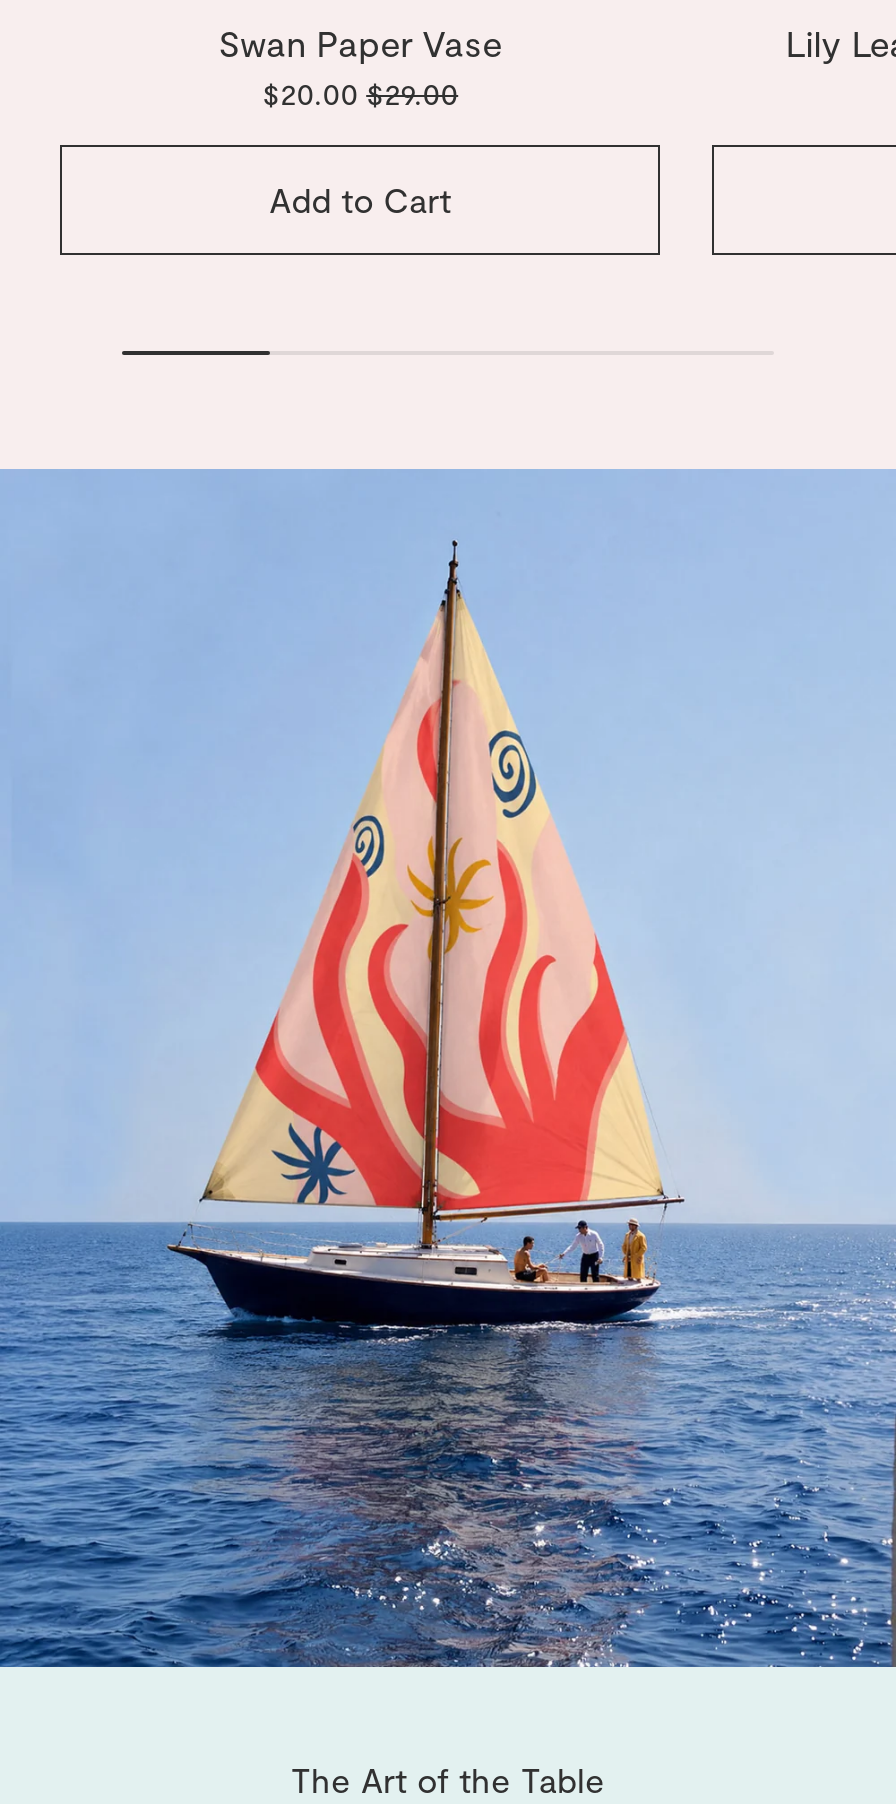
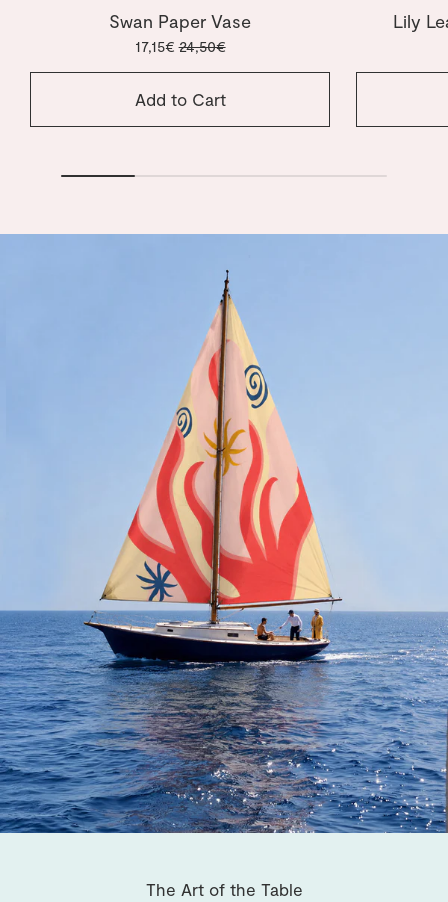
- $20.00 $29.00
+ 17,15€24,50€
